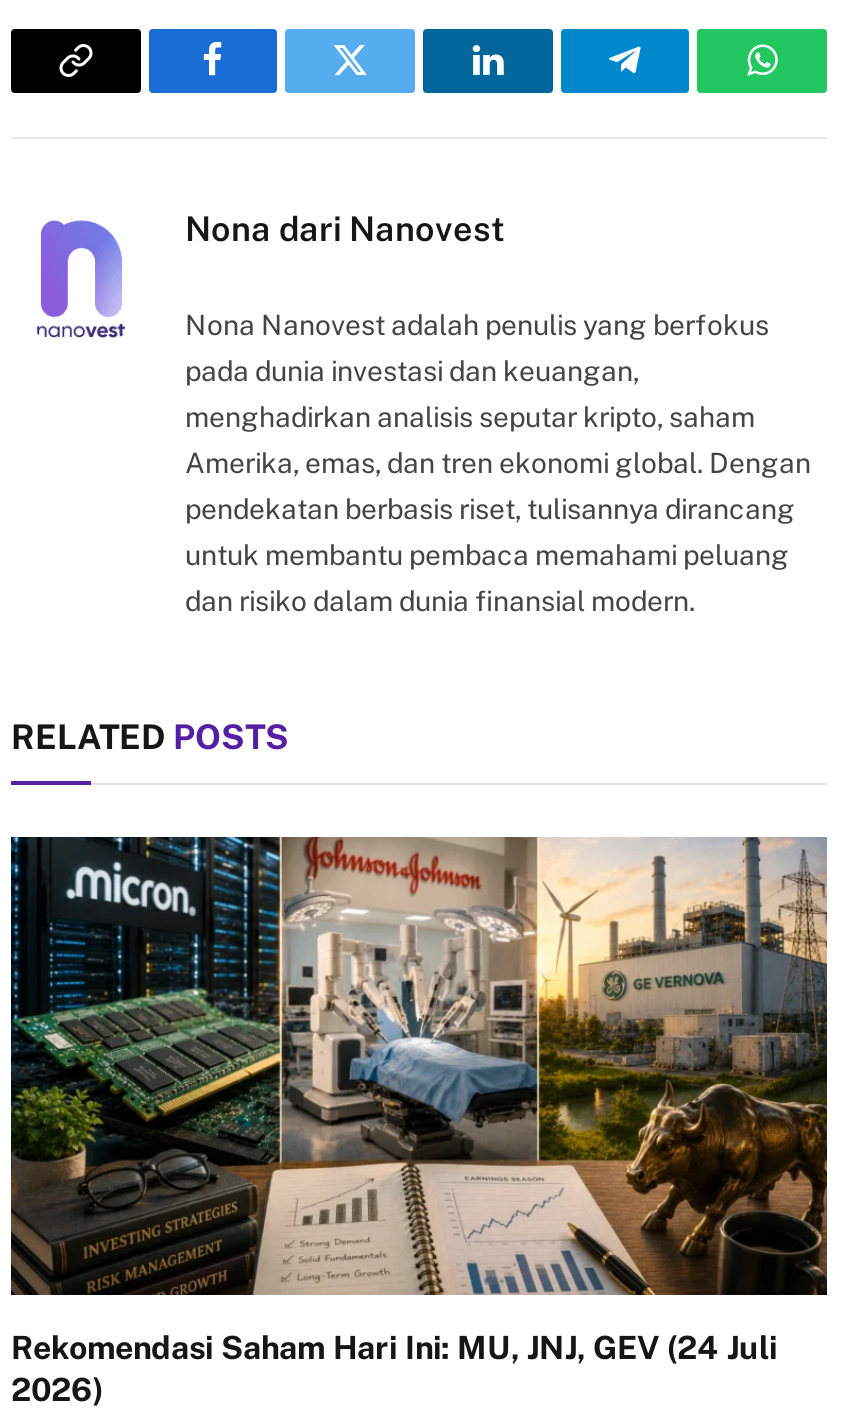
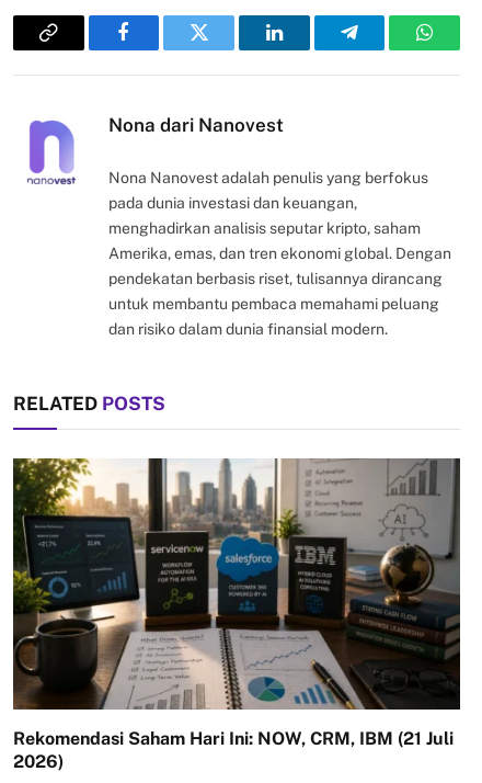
- [image]
- Rekomendasi Saham Hari Ini: MU, JNJ, GEV (24 Juli
+ [image]
+ Rekomendasi Saham Hari Ini: NOW, CRM, IBM (21 Juli
